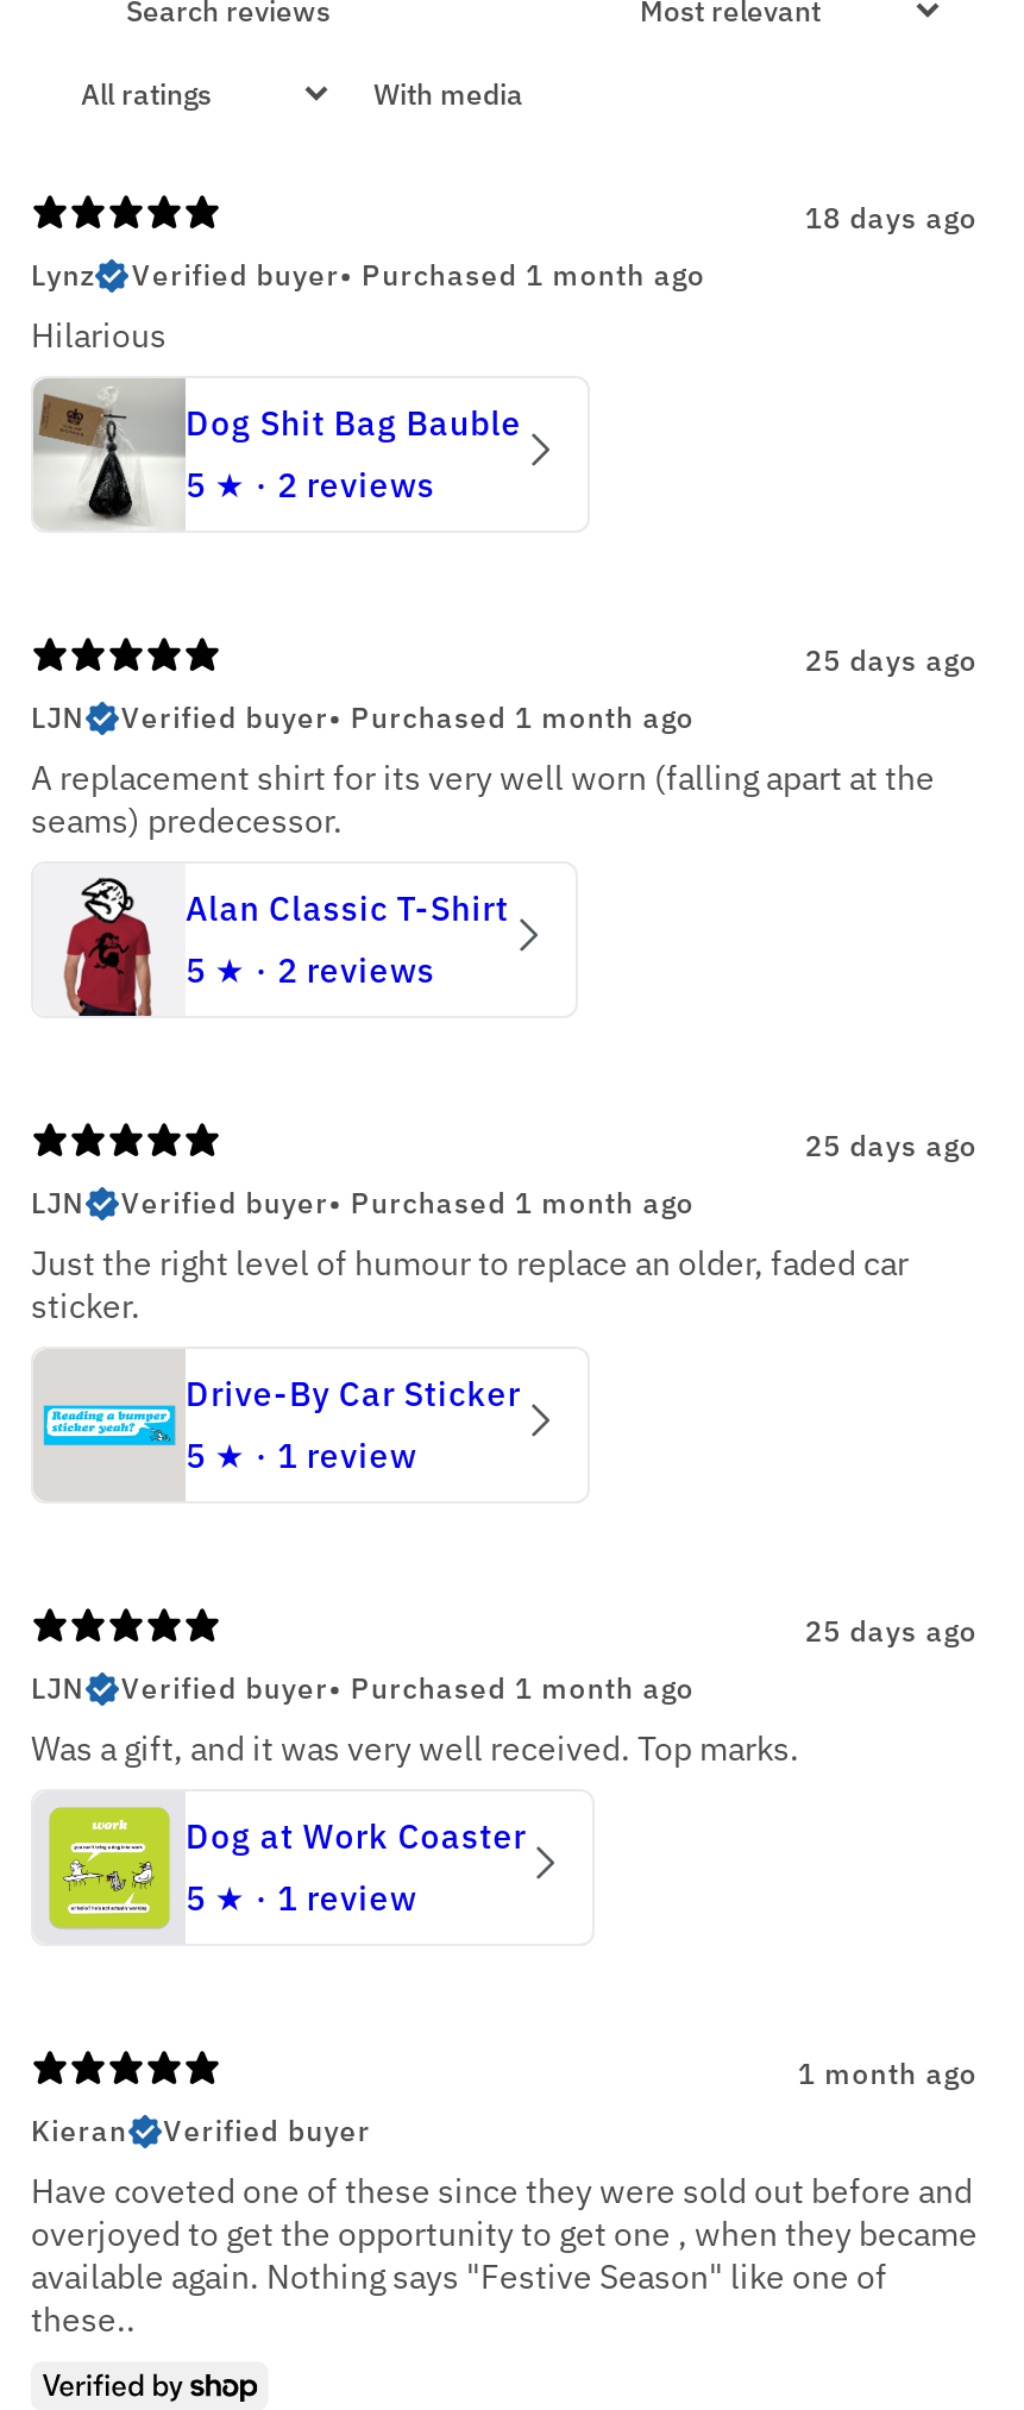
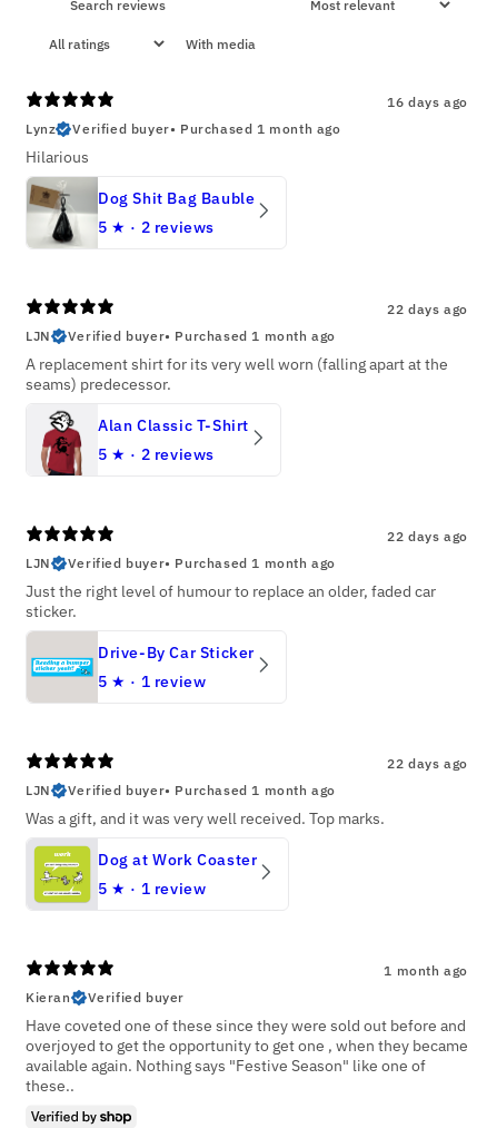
- 18 days ago
+ 16 days ago

- 25 days ago
+ 22 days ago

- 25 days ago
+ 22 days ago

- 25 days ago
+ 22 days ago
